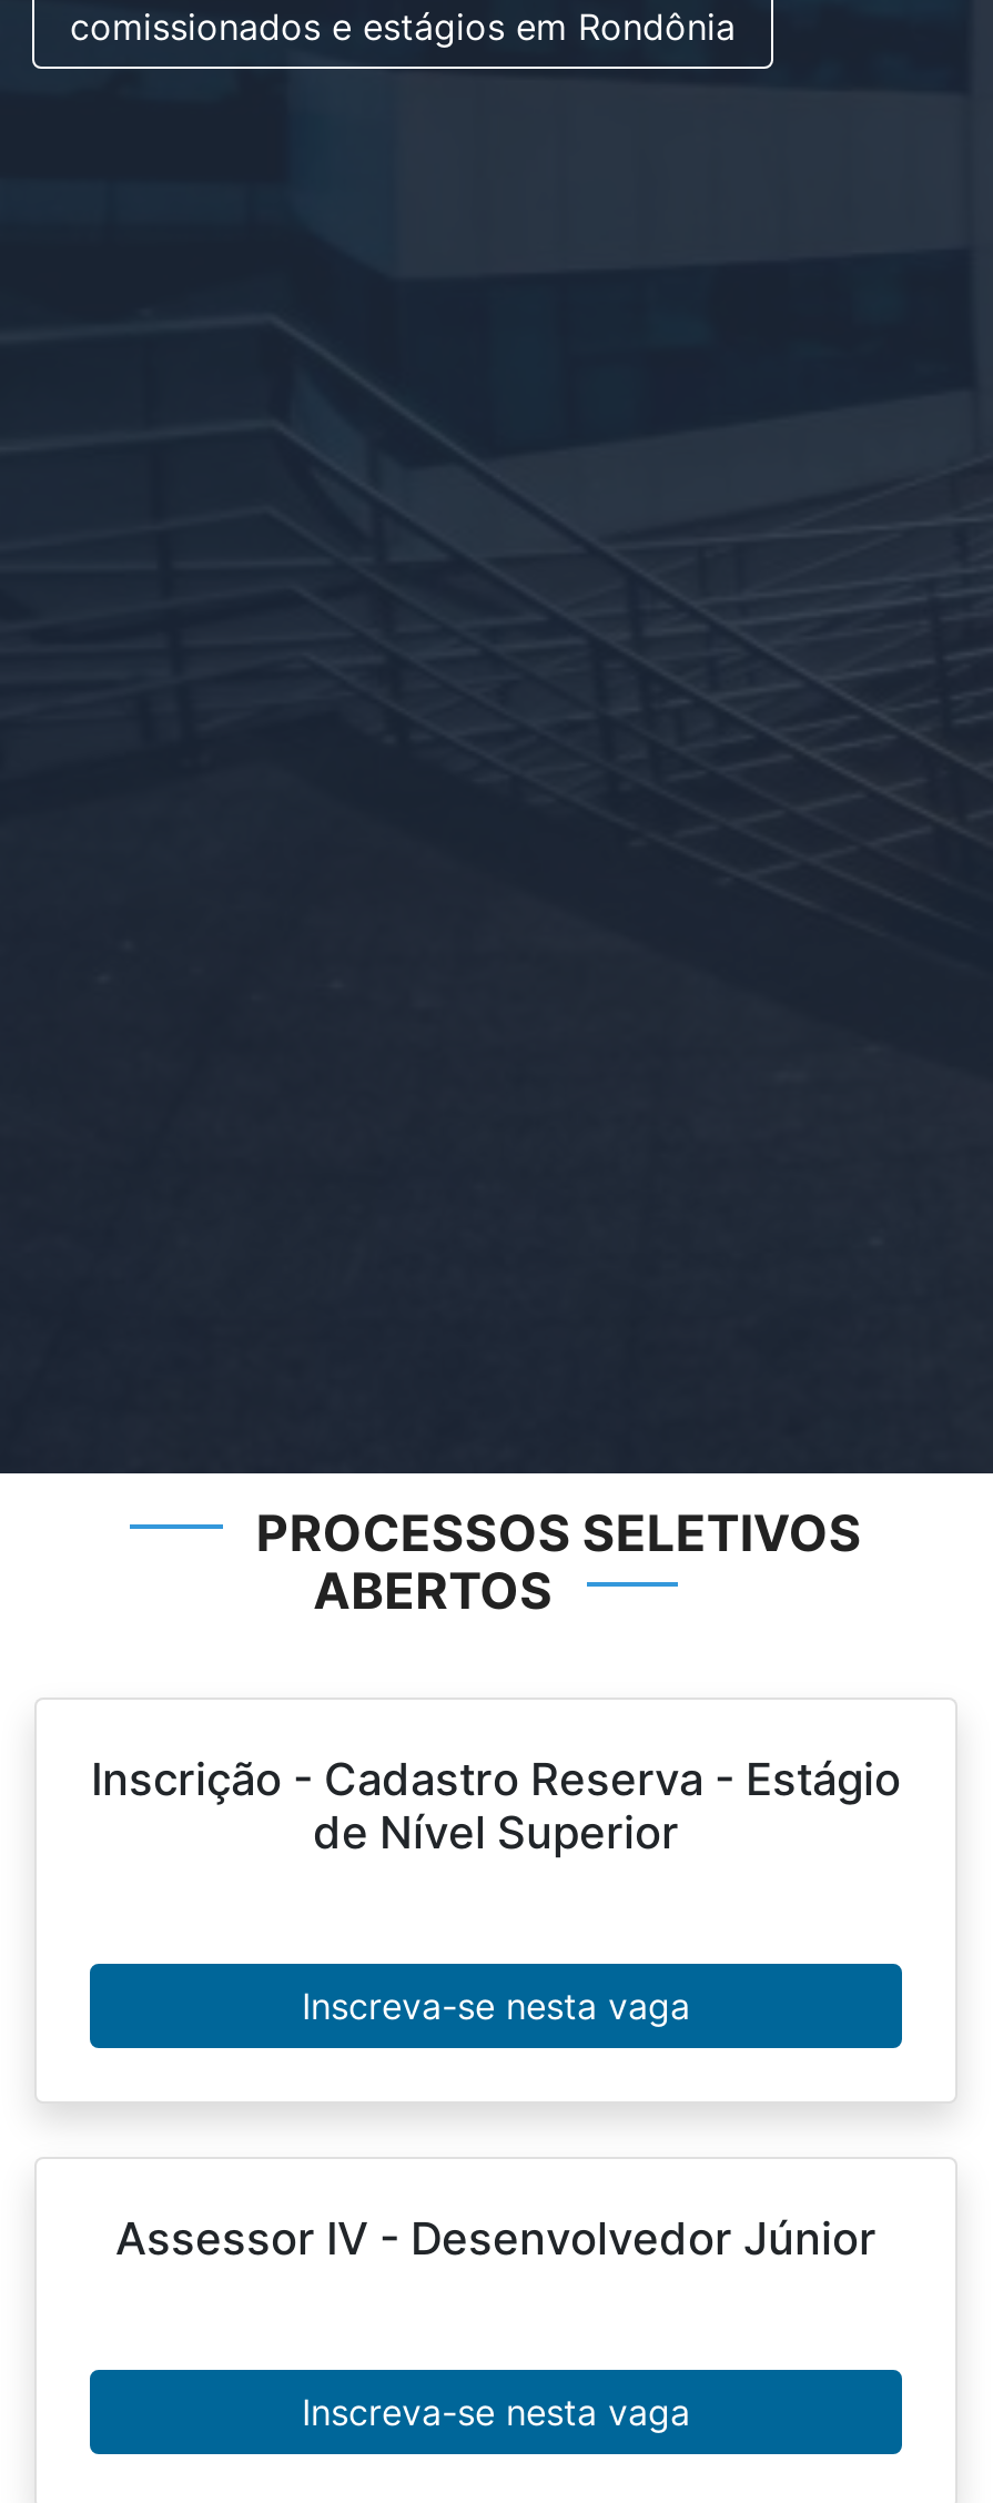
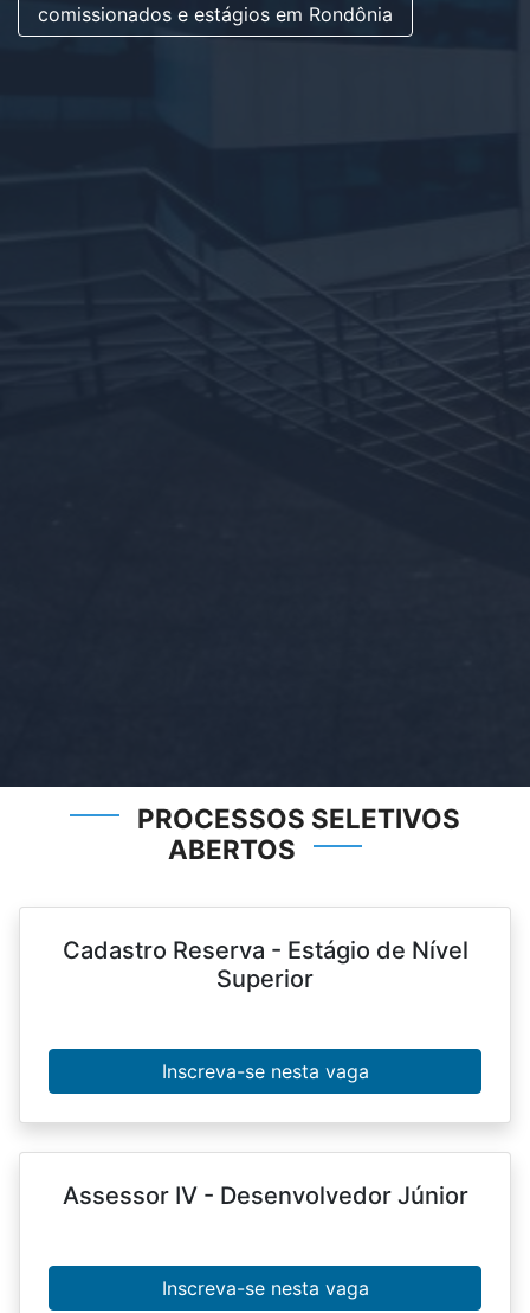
- Inscrição - Cadastro Reserva - Estágio
- de Nível Superior
+ Cadastro Reserva - Estágio de Nível
+ Superior
